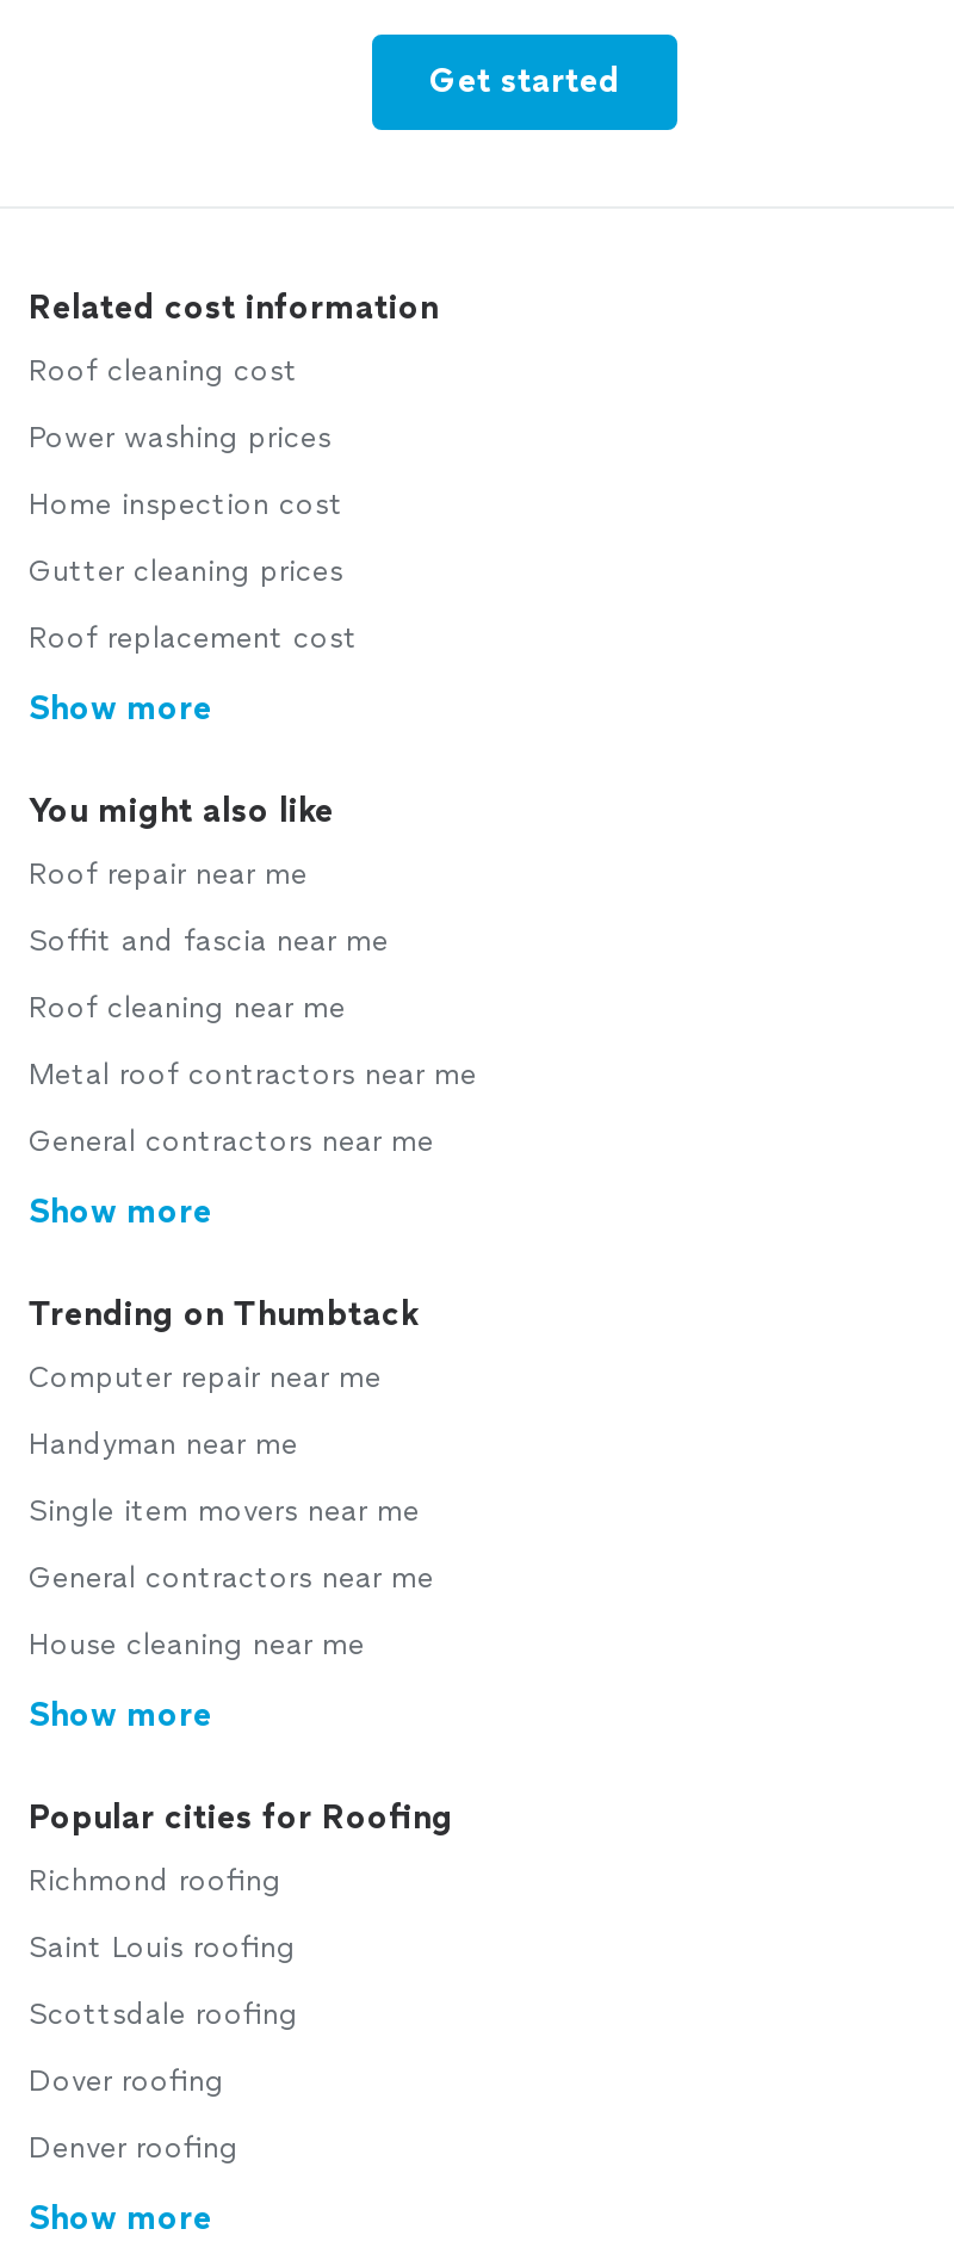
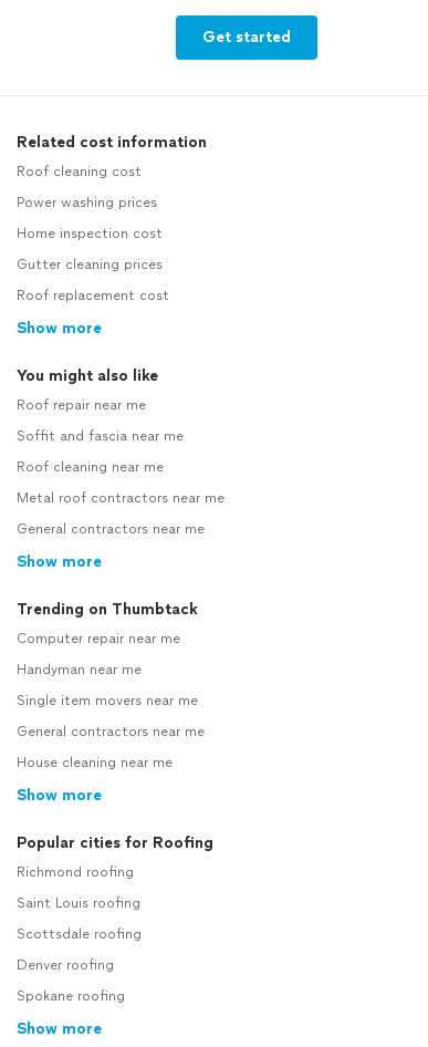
- Dover roofing

moved up: Denver roofing

+ Spokane roofing
